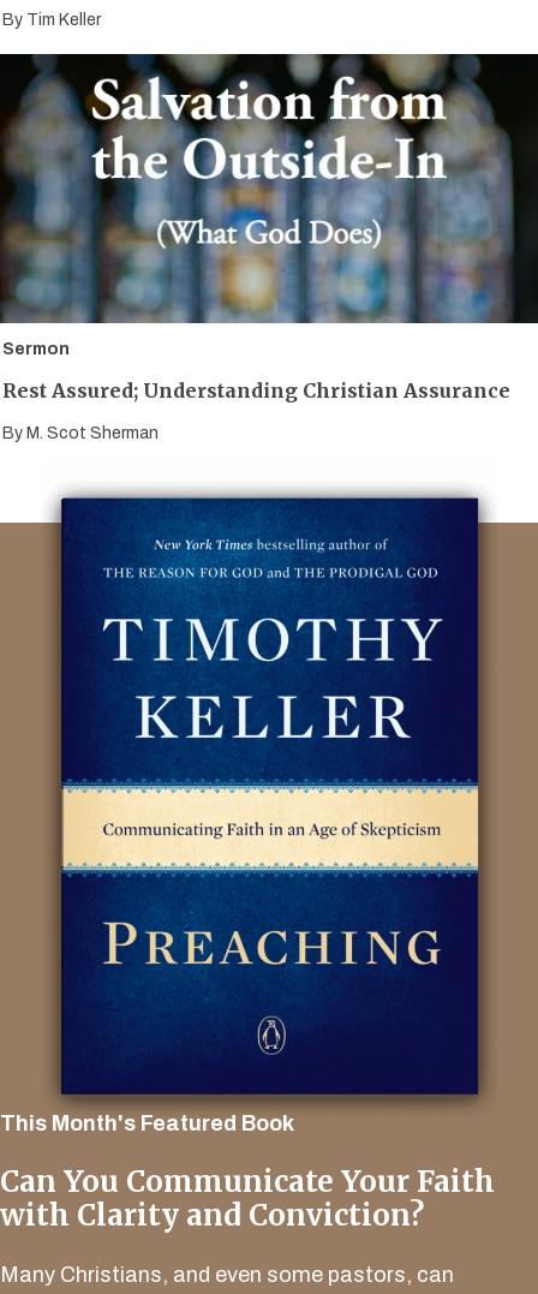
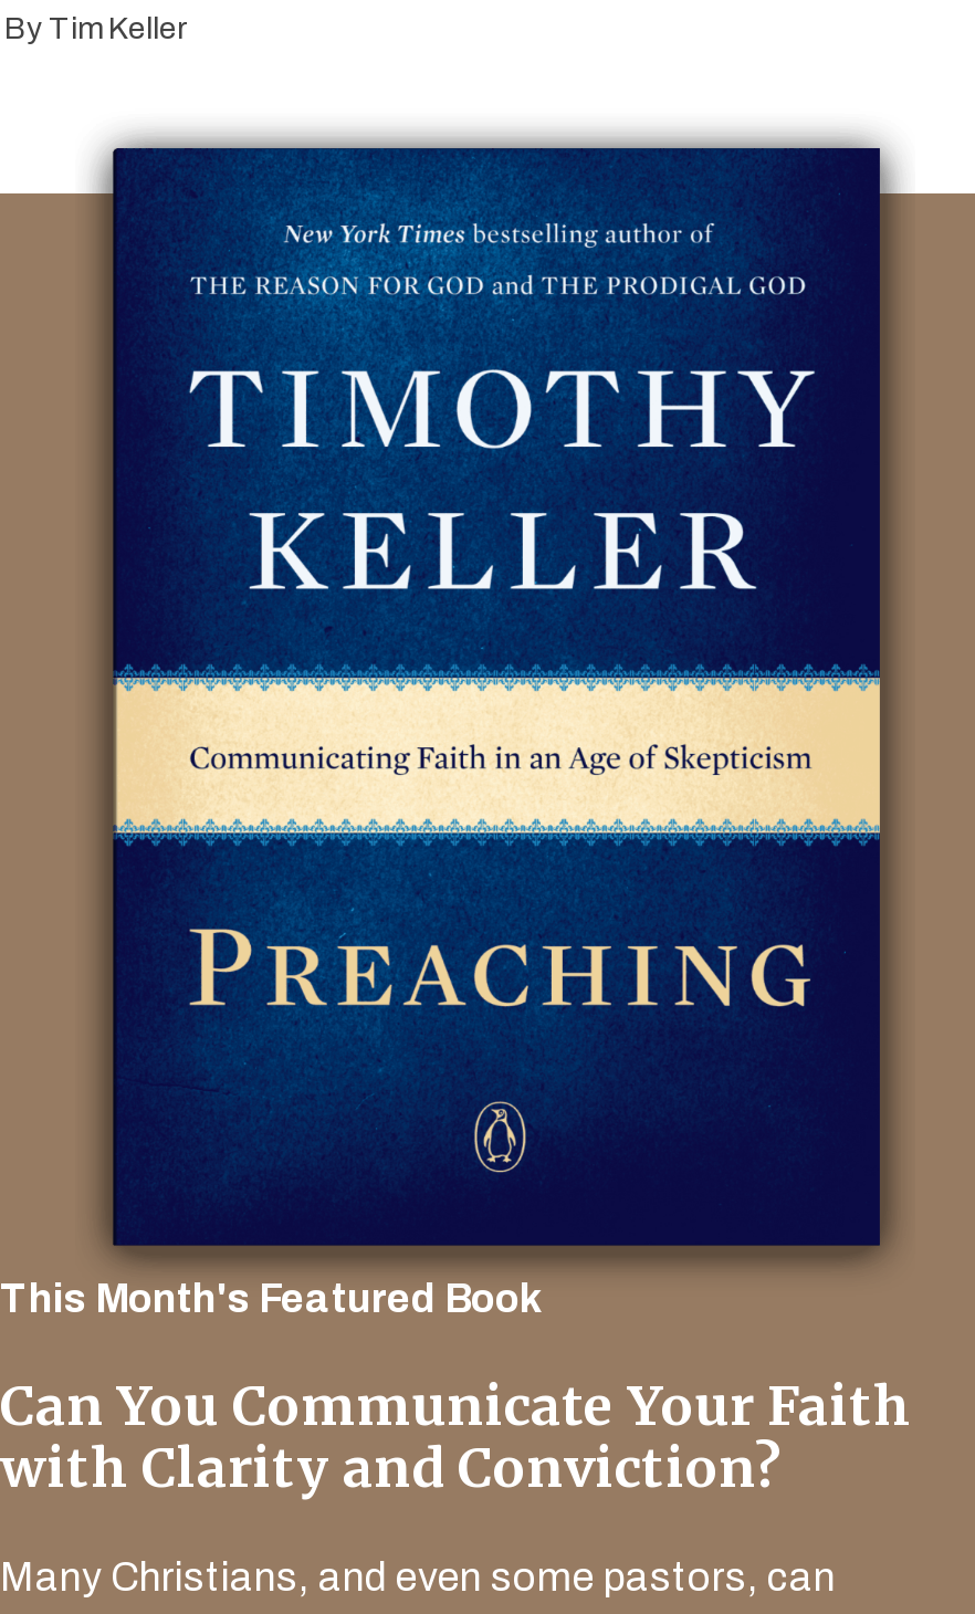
- [image]
- Sermon
- Rest Assured; Understanding Christian Assurance
- By M. Scot Sherman
